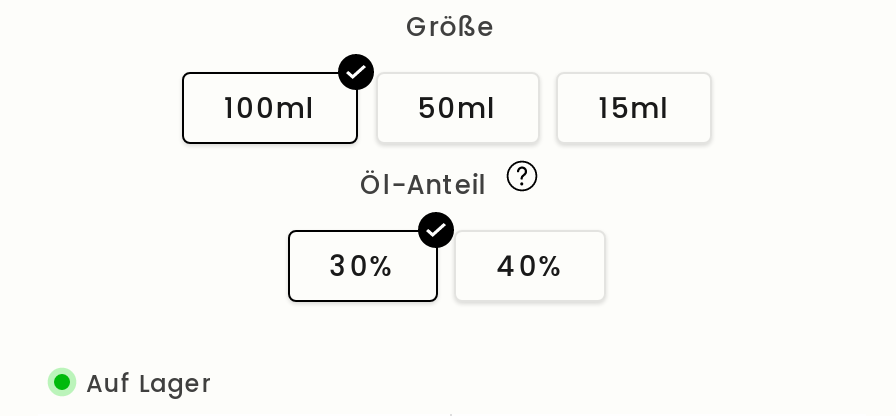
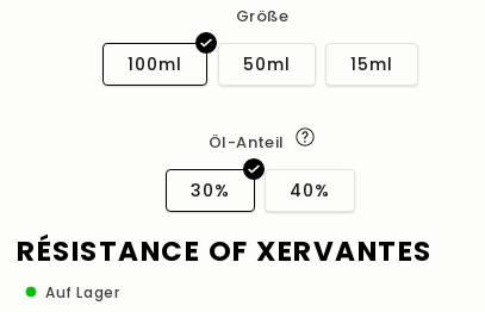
+ RÉSISTANCE OF XERVANTES
